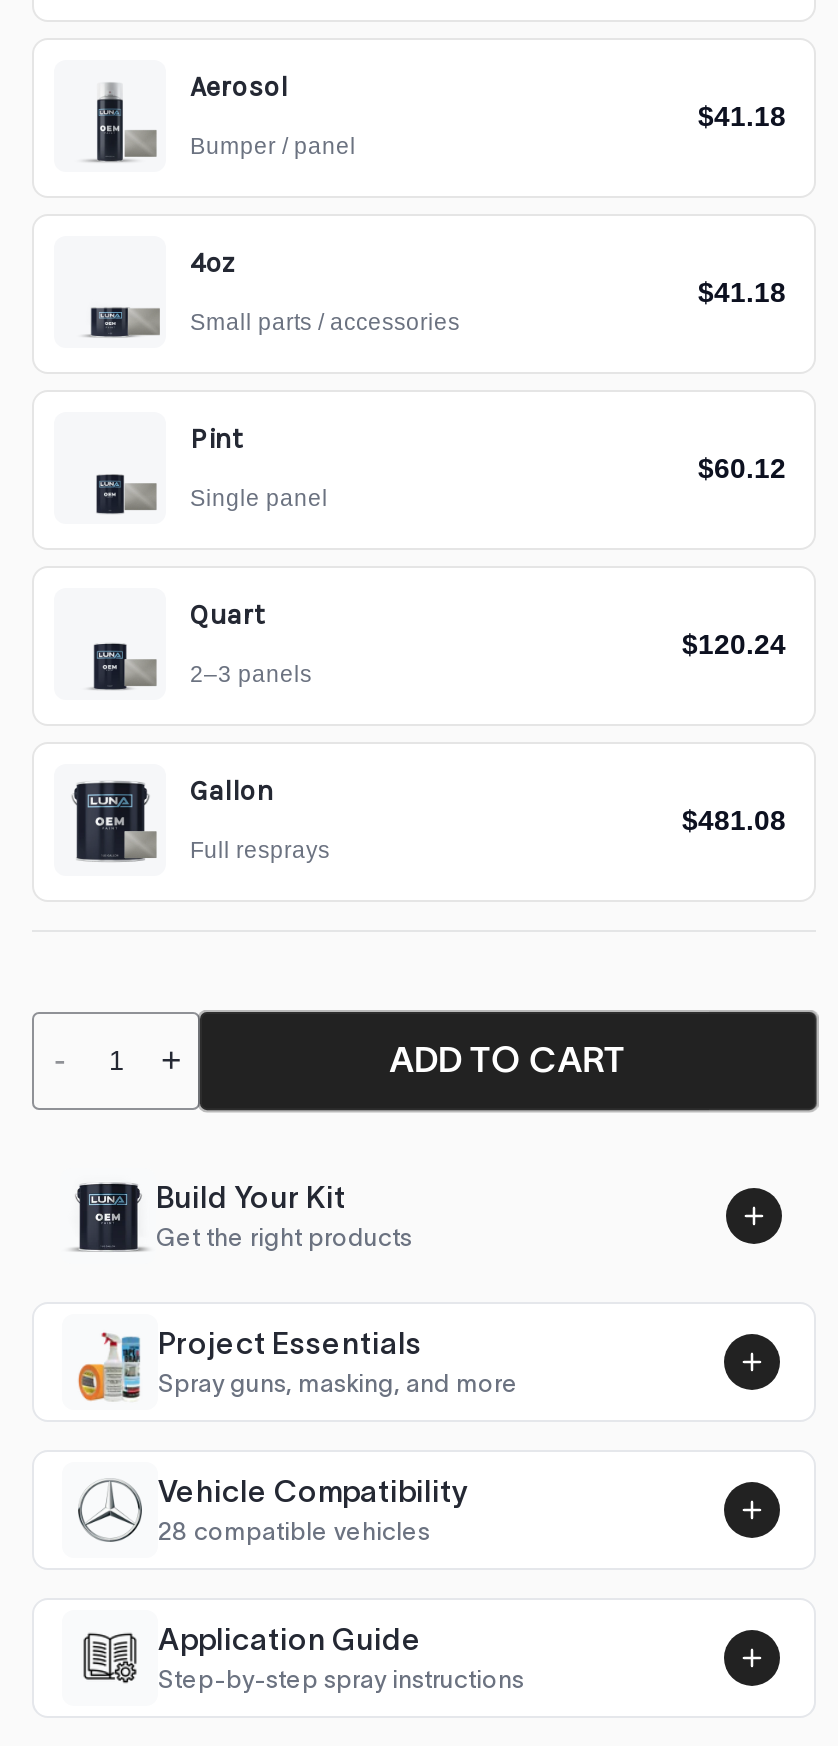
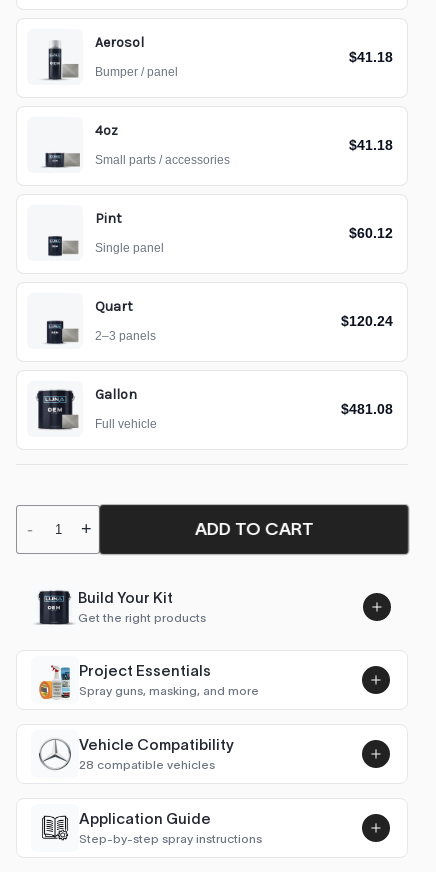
- Full resprays
+ Full vehicle
